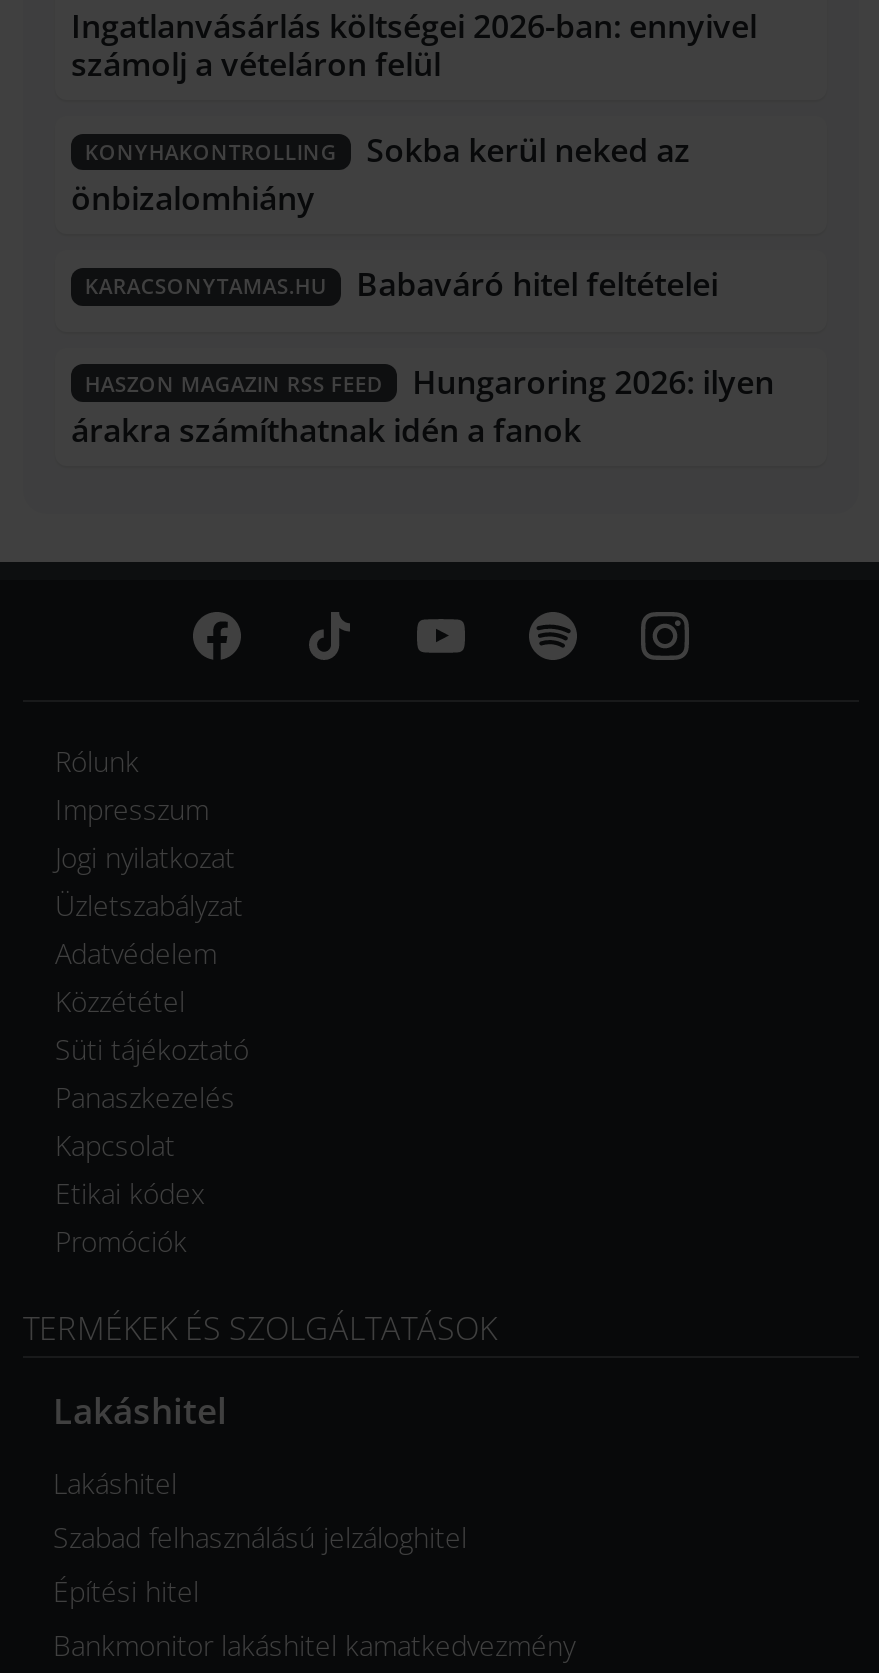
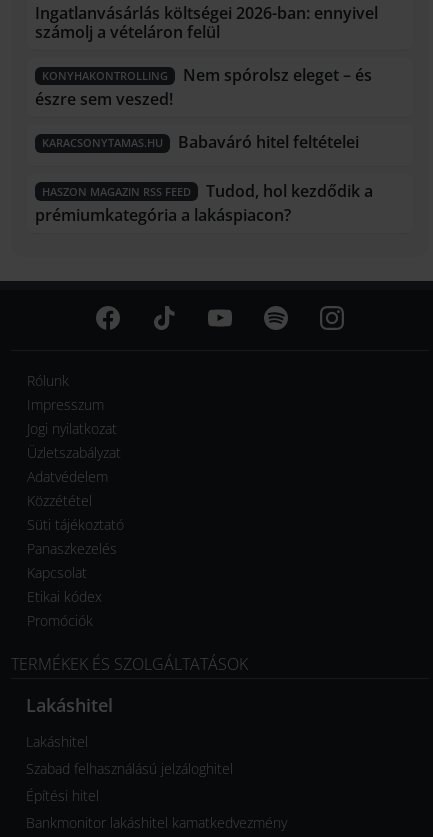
- Sokba kerül neked az
- önbizalomhiány
+ Nem spórolsz eleget – és
+ észre sem veszed!

- Hungaroring 2026: ilyen
- árakra számíthatnak idén a fanok
+ Tudod, hol kezdődik a
+ prémiumkategória a lakáspiacon?
